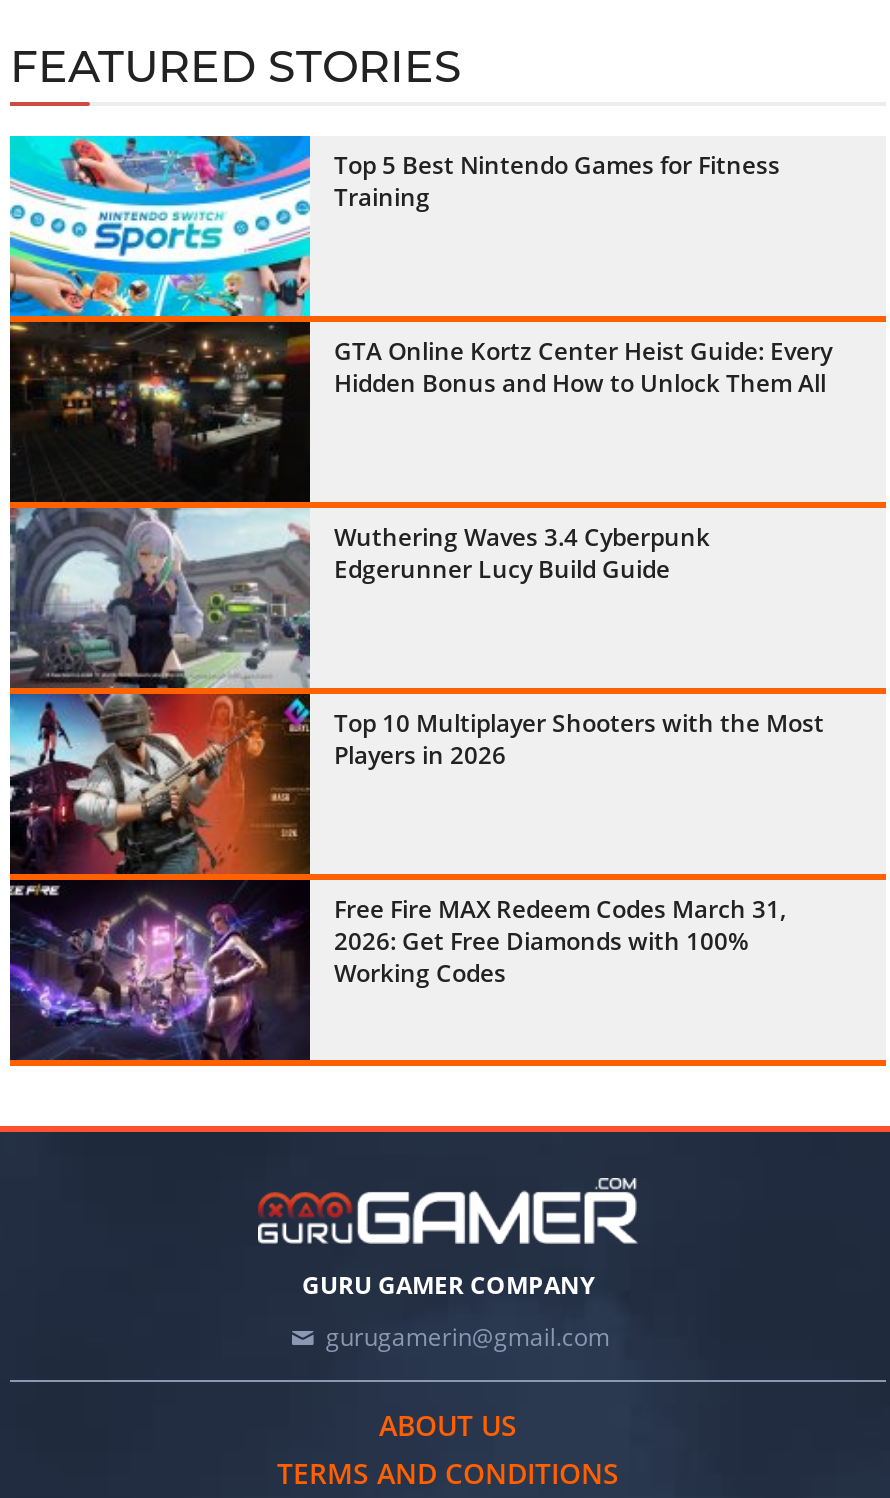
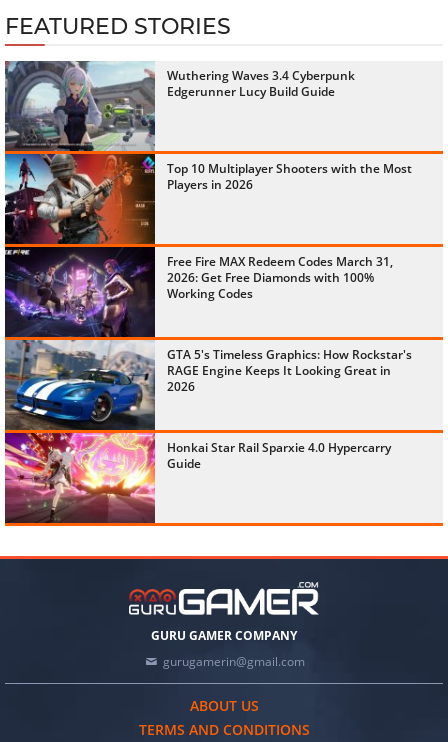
- [image]
- Top 5 Best Nintendo Games for Fitness
- Training

- GTA Online Kortz Center Heist Guide: Every
- Hidden Bonus and How to Unlock Them All

moved up: Wuthering Waves 3.4 Cyberpunk | Edgerunner Lucy Build Guide | Top 10 Multiplayer Shooters with the Most | Players in 2026 | Free Fire MAX Redeem Codes March 31, | 2026: Get Free Diamonds with 100% | Working Codes

+ [image]
+ GTA 5's Timeless Graphics: How Rockstar's
+ RAGE Engine Keeps It Looking Great in
+ 2026

+ Honkai Star Rail Sparxie 4.0 Hypercarry
+ Guide
